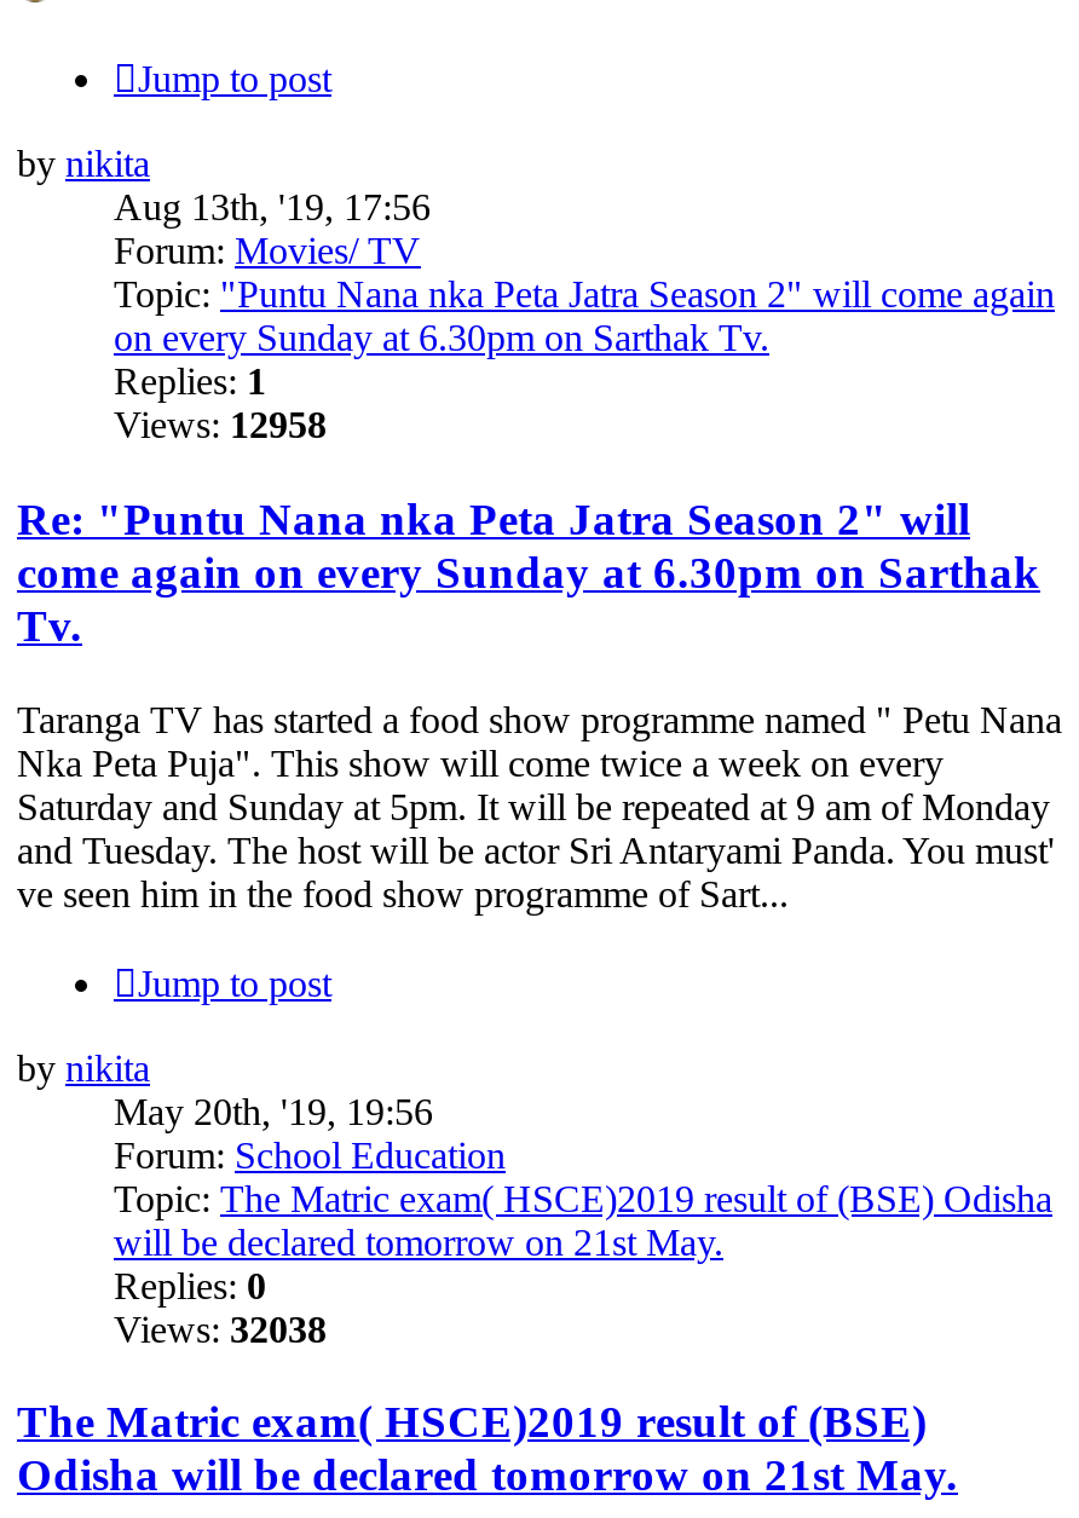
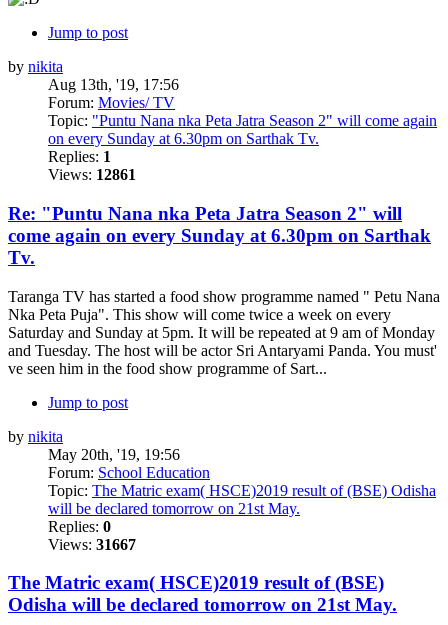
- Views: 12958
+ Views: 12861

- Views: 32038
+ Views: 31667
